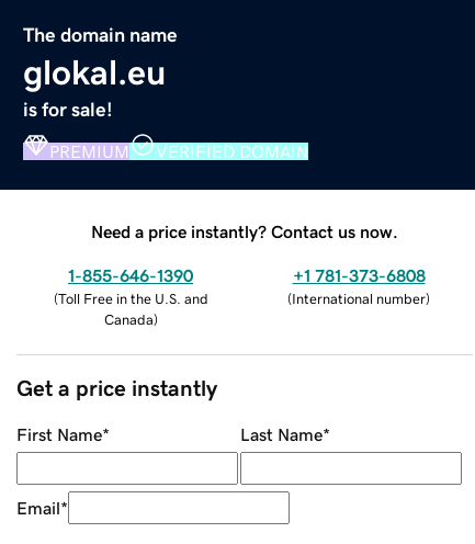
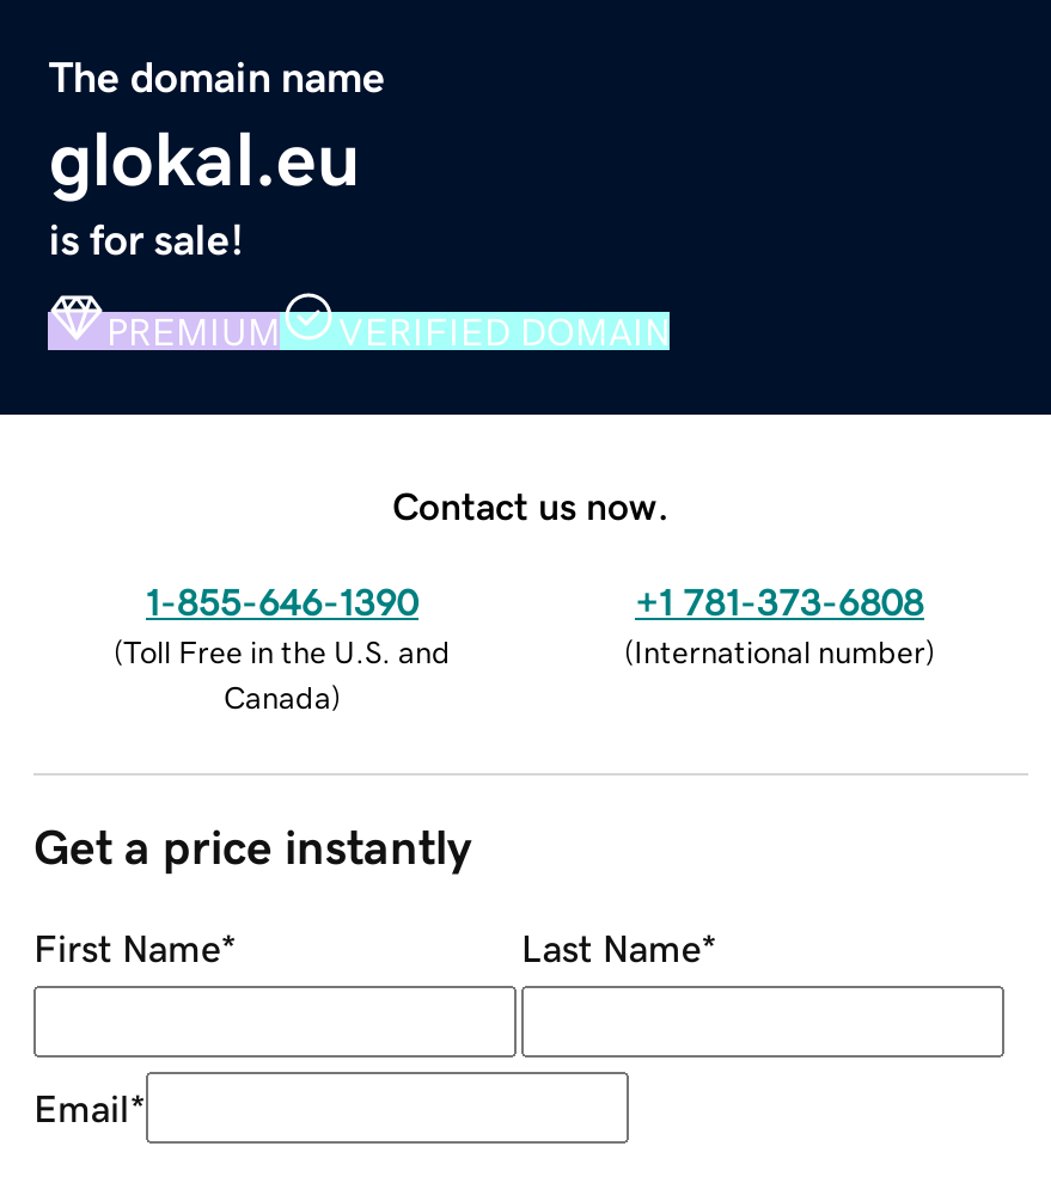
- Need a price instantly? Contact us now.
+ Contact us now.
